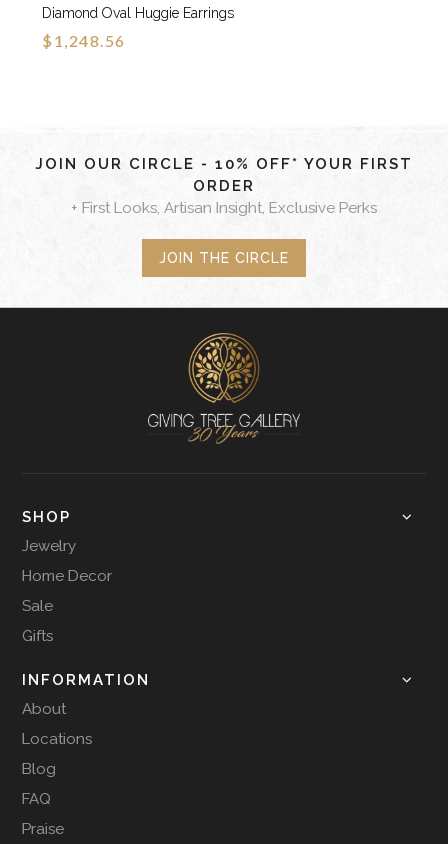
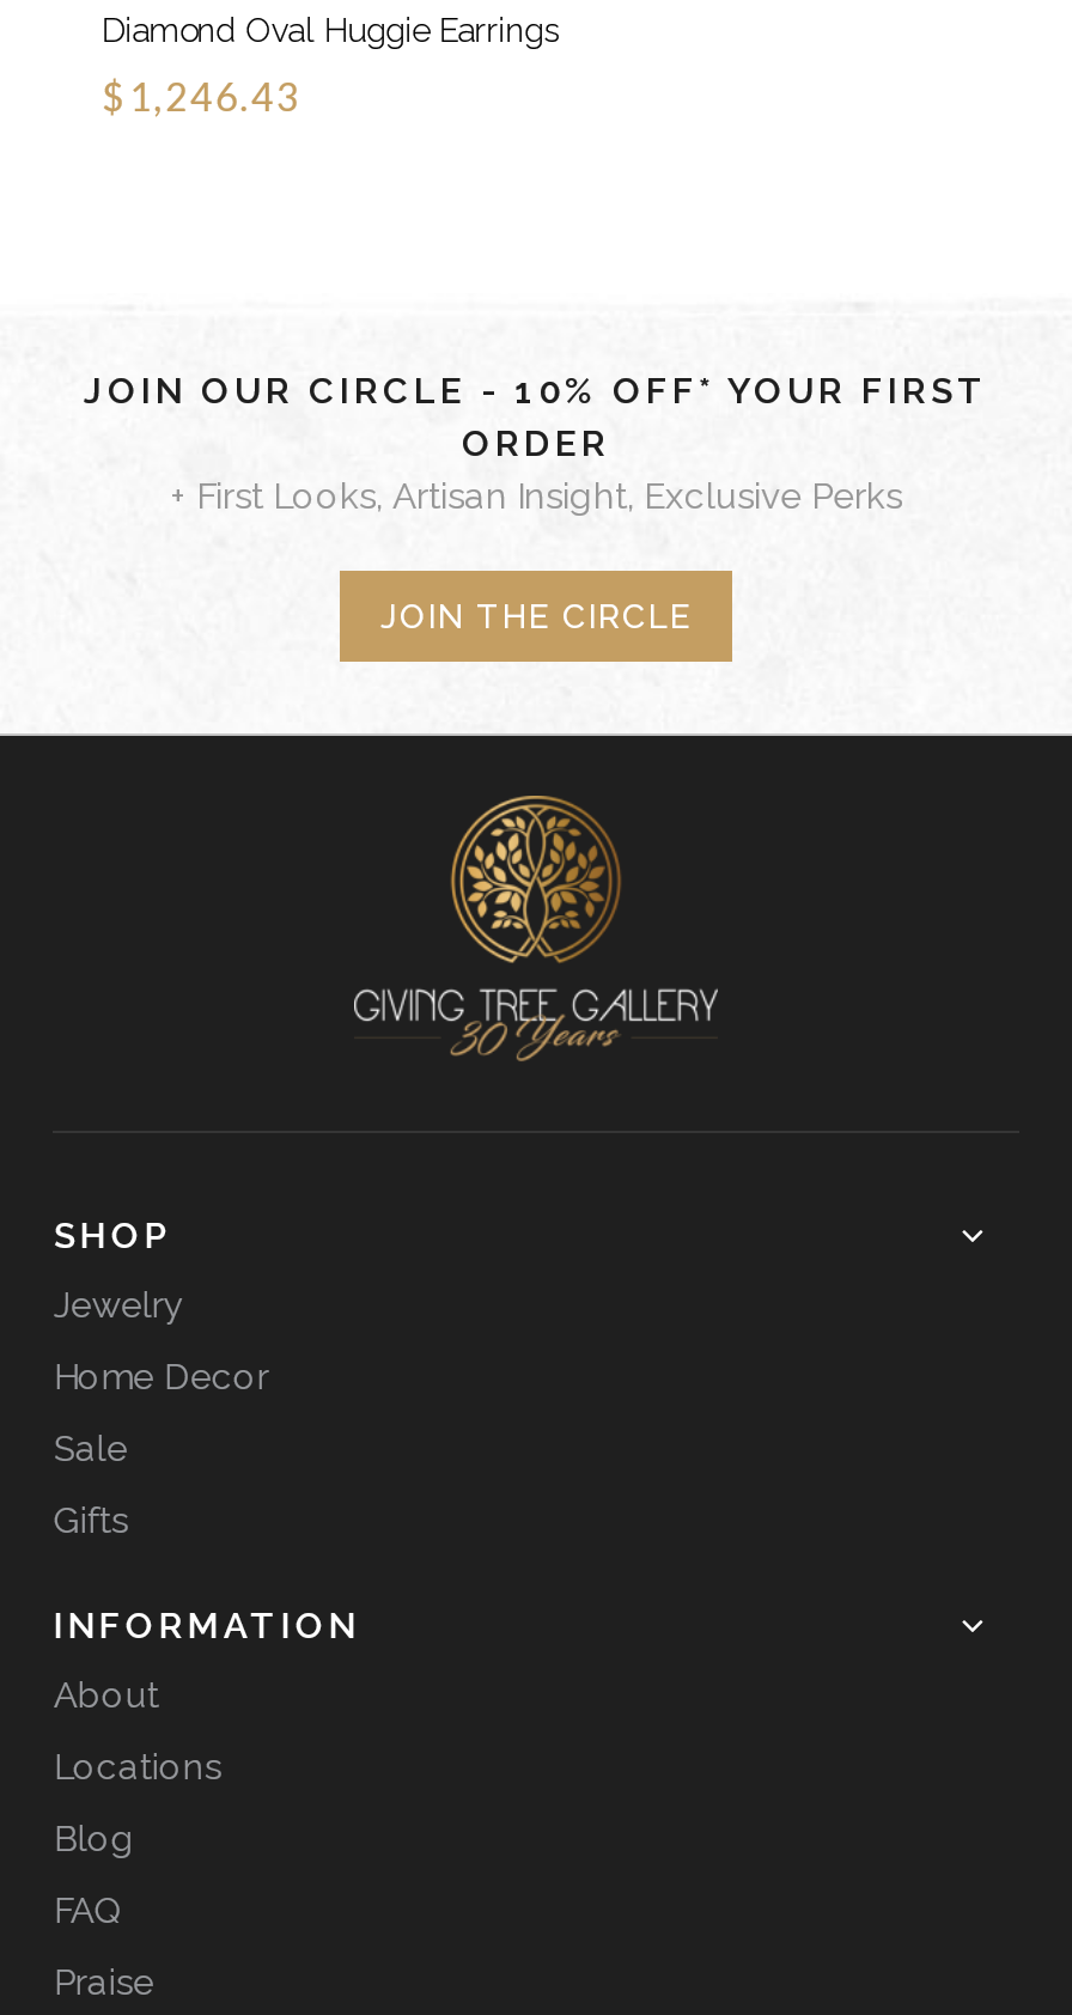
- $1,248.56
+ $1,246.43
